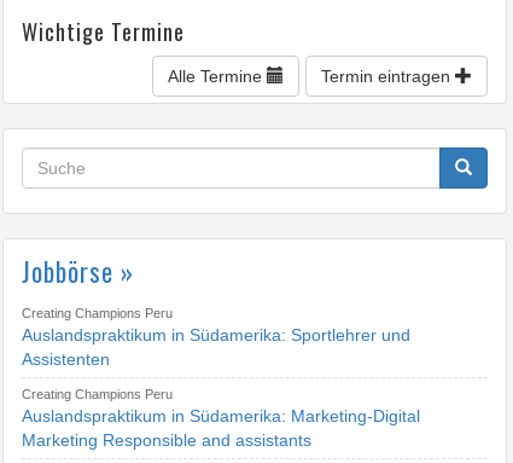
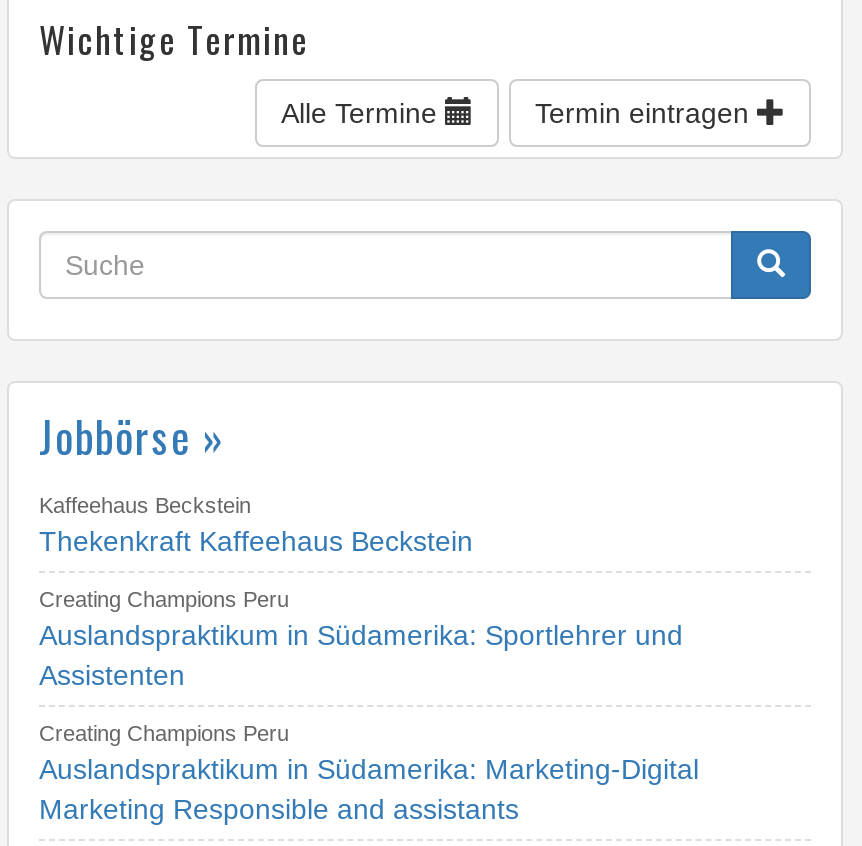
+ Kaffeehaus Beckstein
+ Thekenkraft Kaffeehaus Beckstein
